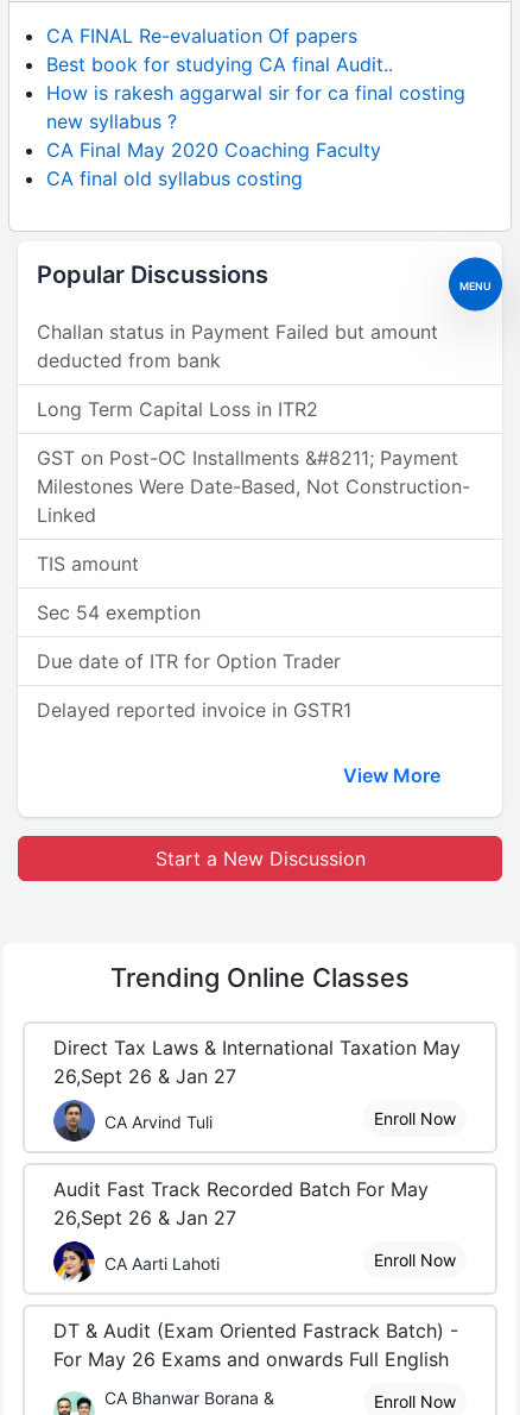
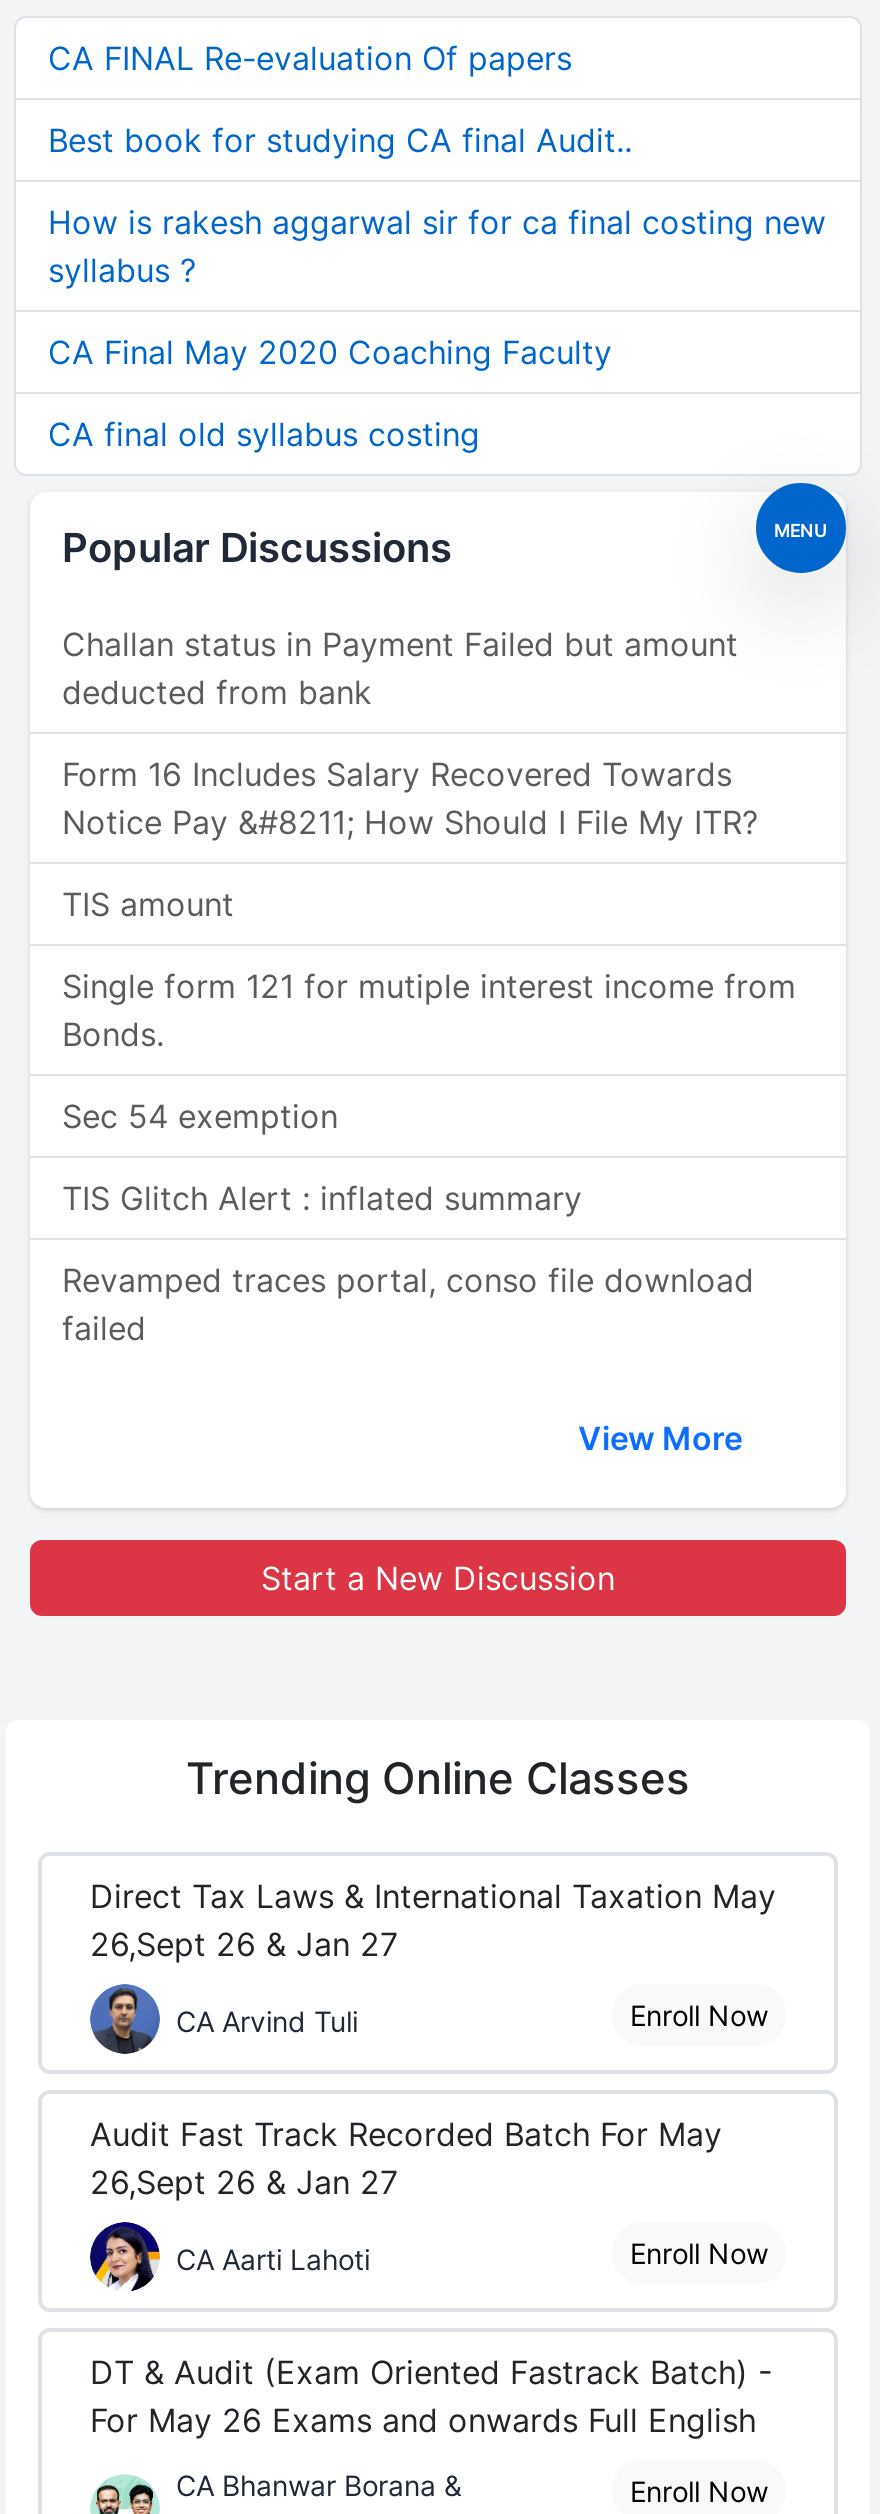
- Long Term Capital Loss in ITR2
- GST on Post-OC Installments &#8211; Payment
- Milestones Were Date-Based, Not Construction-
- Linked
+ Form 16 Includes Salary Recovered Towards
+ Notice Pay &#8211; How Should I File My ITR?

moved up: TIS amount

+ Single form 121 for mutiple interest income from
+ Bonds.

- Due date of ITR for Option Trader
+ TIS Glitch Alert : inflated summary

- Delayed reported invoice in GSTR1
+ Revamped traces portal, conso file download
+ failed
